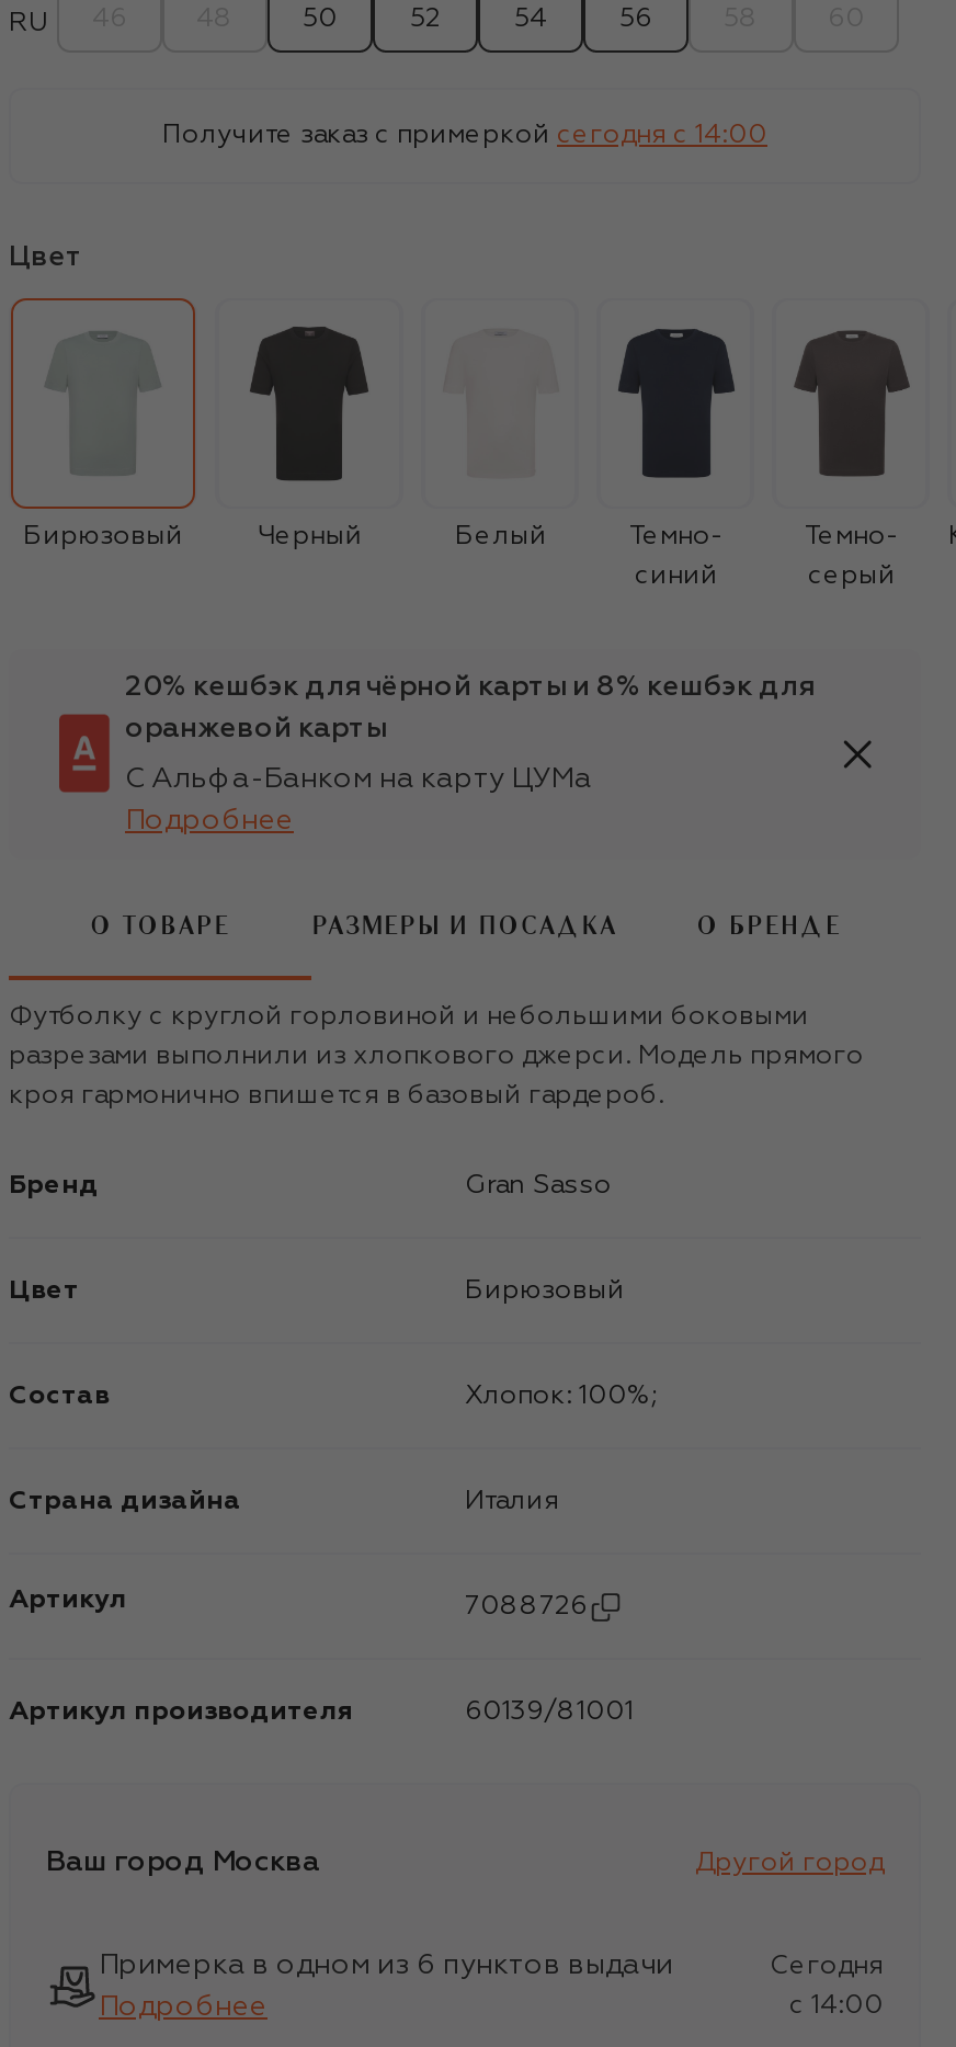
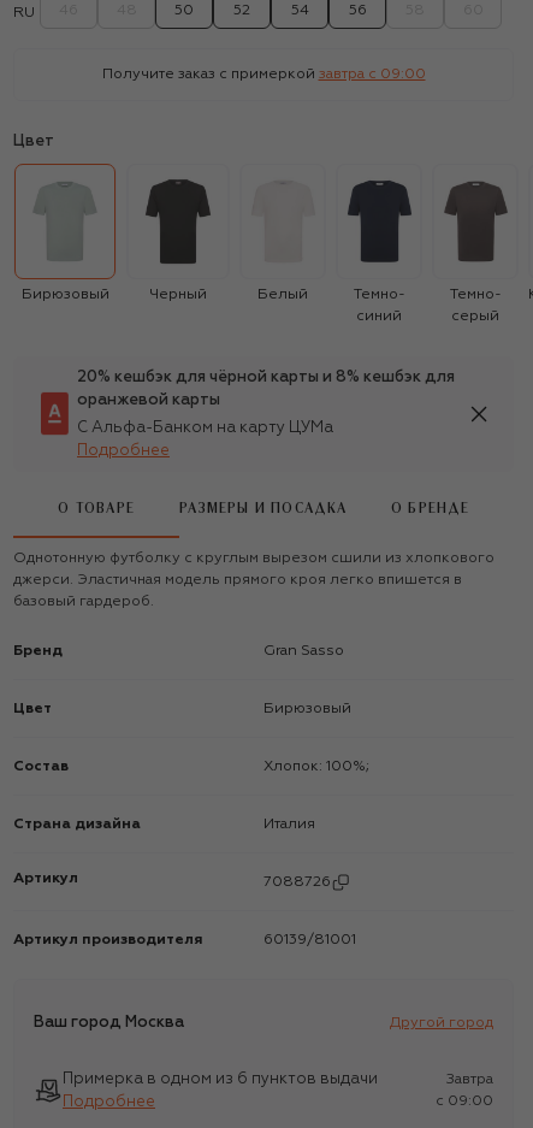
- Получите заказ с примеркой сегодня c 14:00
+ Получите заказ с примеркой завтра c 09:00

- Футболку с круглой горловиной и небольшими боковыми
+ Однотонную футболку с круглым вырезом сшили из хлопкового

- разрезами выполнили из хлопкового джерси. Модель прямого
+ джерси. Эластичная модель прямого кроя легко впишется в

- кроя гармонично впишется в базовый гардероб.
+ базовый гардероб.

- Сегодня
+ Завтра

- c 14:00
+ c 09:00
